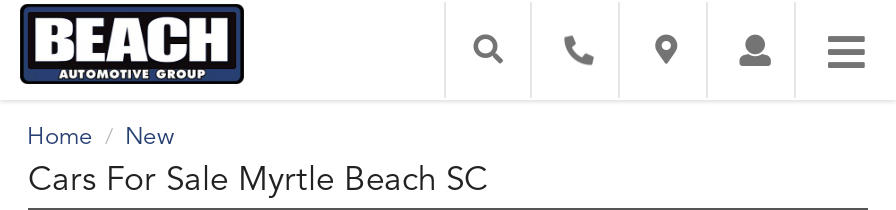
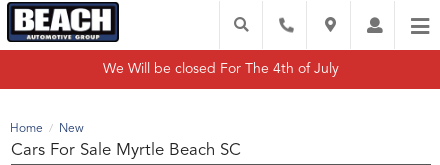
+ We Will be closed For The 4th of July
